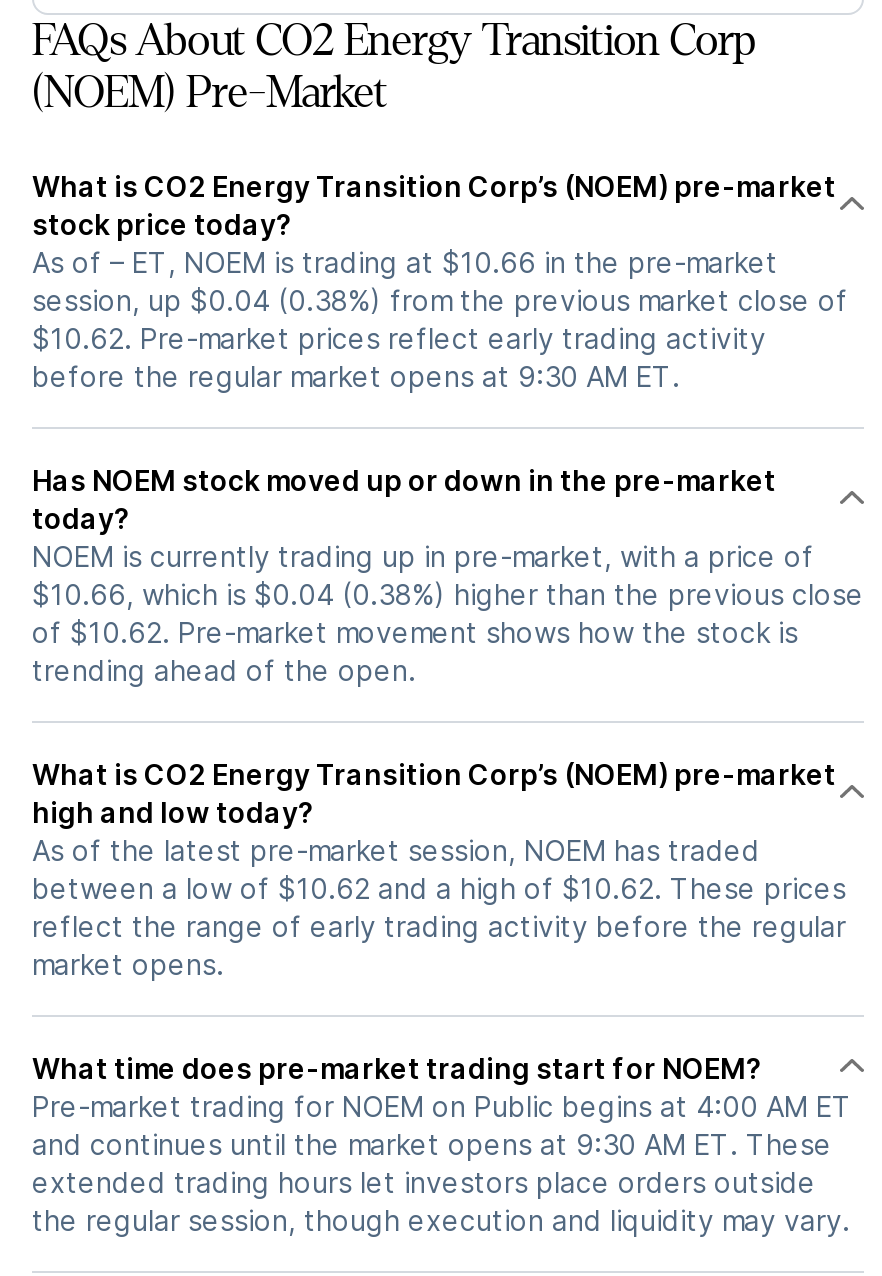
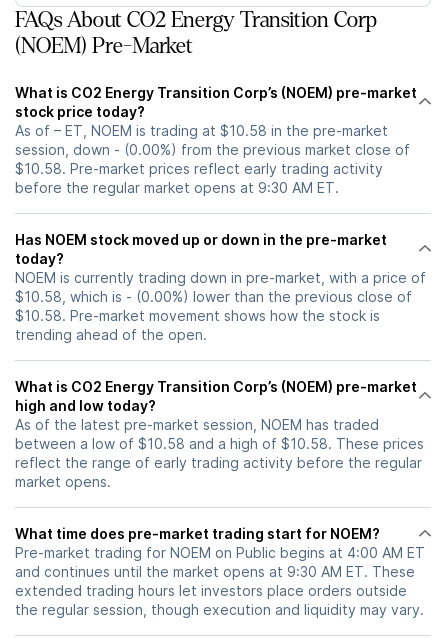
- As of – ET, NOEM is trading at $10.66 in the pre-market
+ As of – ET, NOEM is trading at $10.58 in the pre-market

- session, up $0.04 (0.38%) from the previous market close of
+ session, down - (0.00%) from the previous market close of

- $10.62. Pre-market prices reflect early trading activity
+ $10.58. Pre-market prices reflect early trading activity

- NOEM is currently trading up in pre-market, with a price of
- $10.66, which is $0.04 (0.38%) higher than the previous close
- of $10.62. Pre-market movement shows how the stock is
+ NOEM is currently trading down in pre-market, with a price of
+ $10.58, which is - (0.00%) lower than the previous close of
+ $10.58. Pre-market movement shows how the stock is

- between a low of $10.62 and a high of $10.62. These prices
+ between a low of $10.58 and a high of $10.58. These prices
